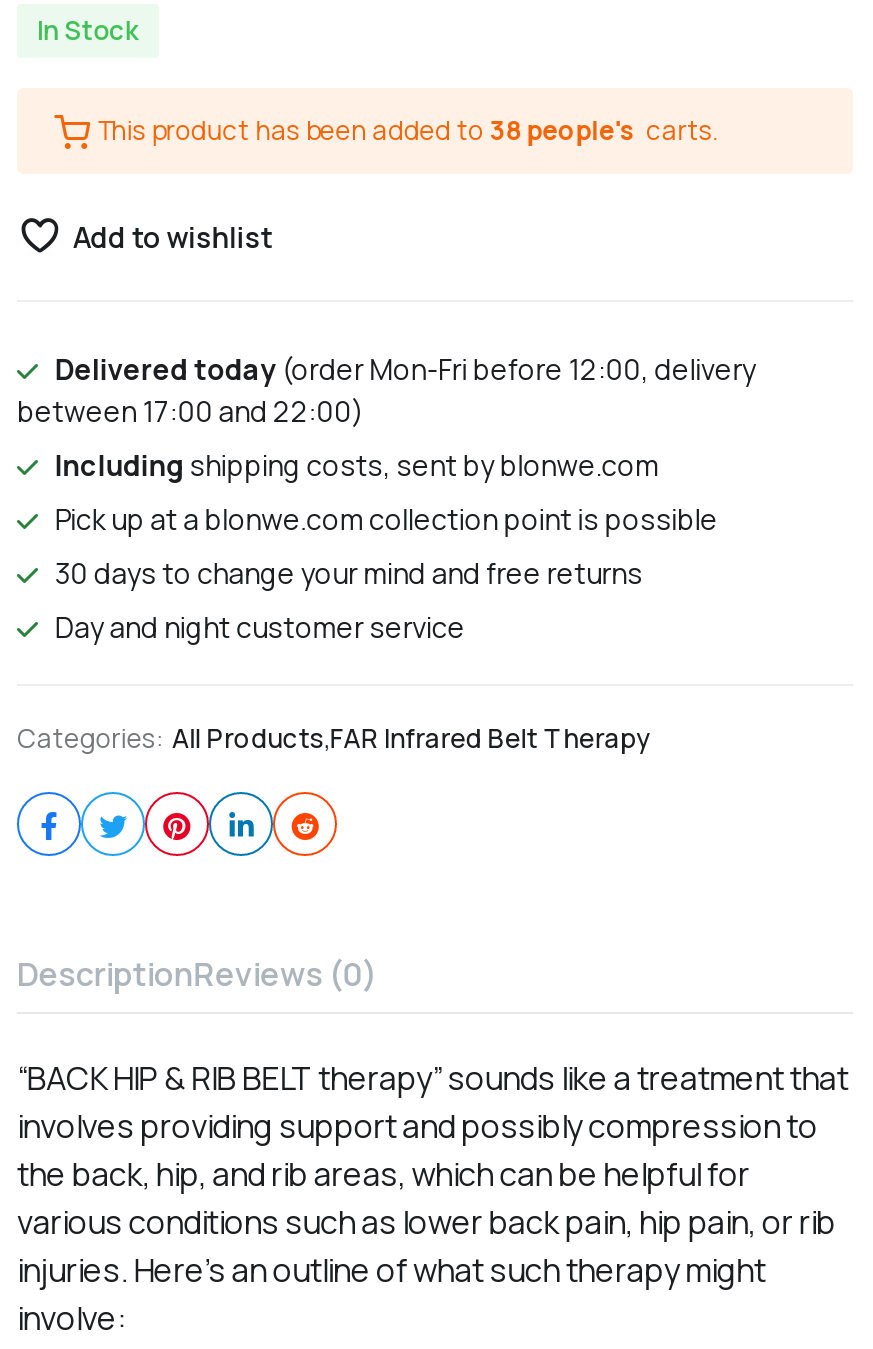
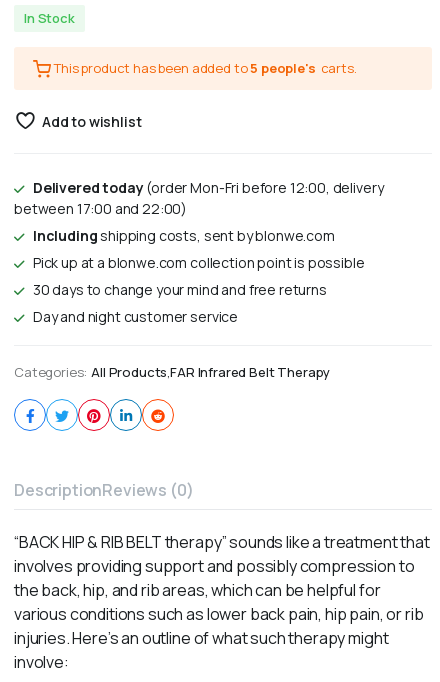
- This product has been added to 38 people's carts.
+ This product has been added to 5 people's carts.
